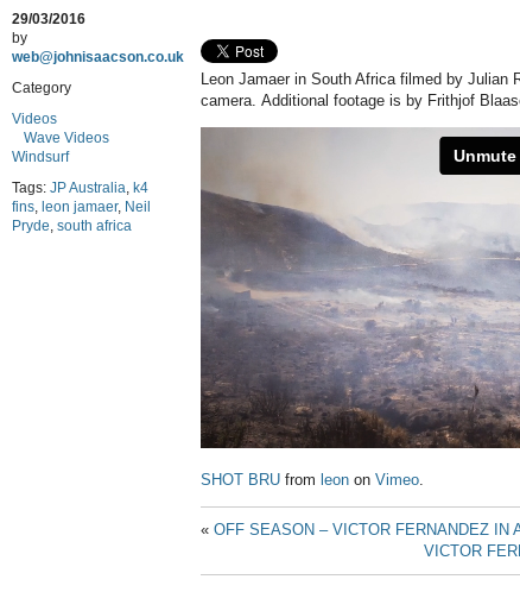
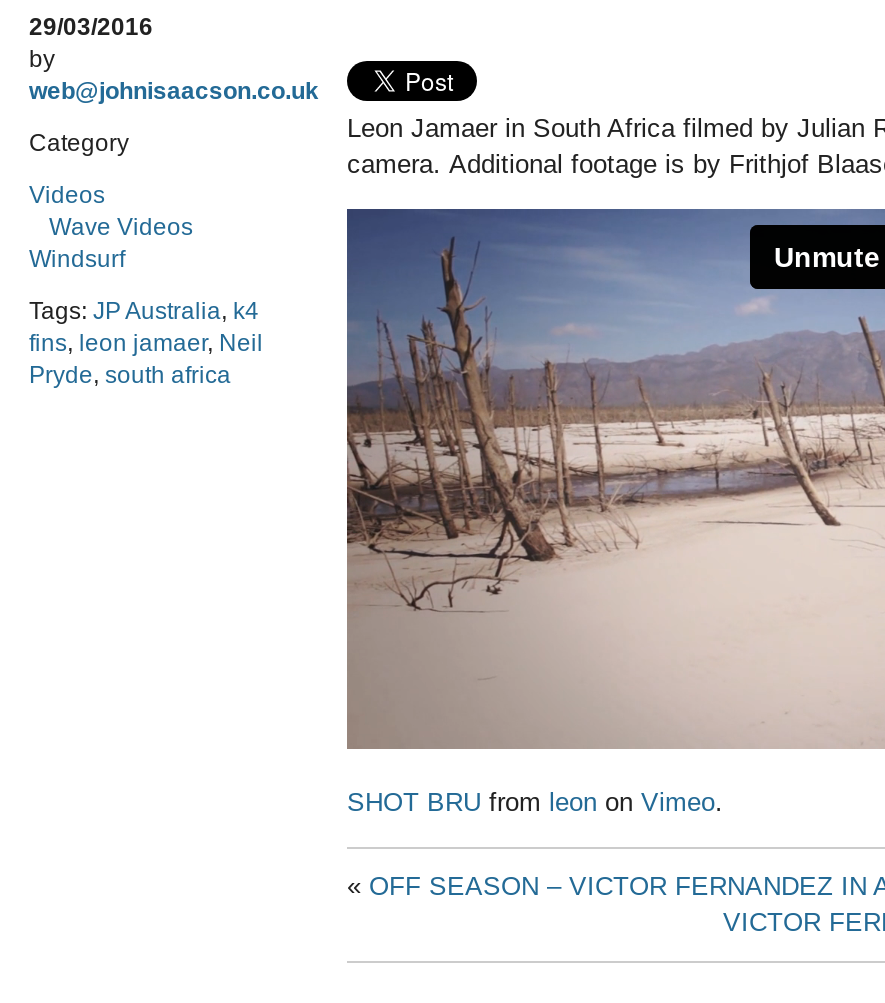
- [image]
+ [image]
